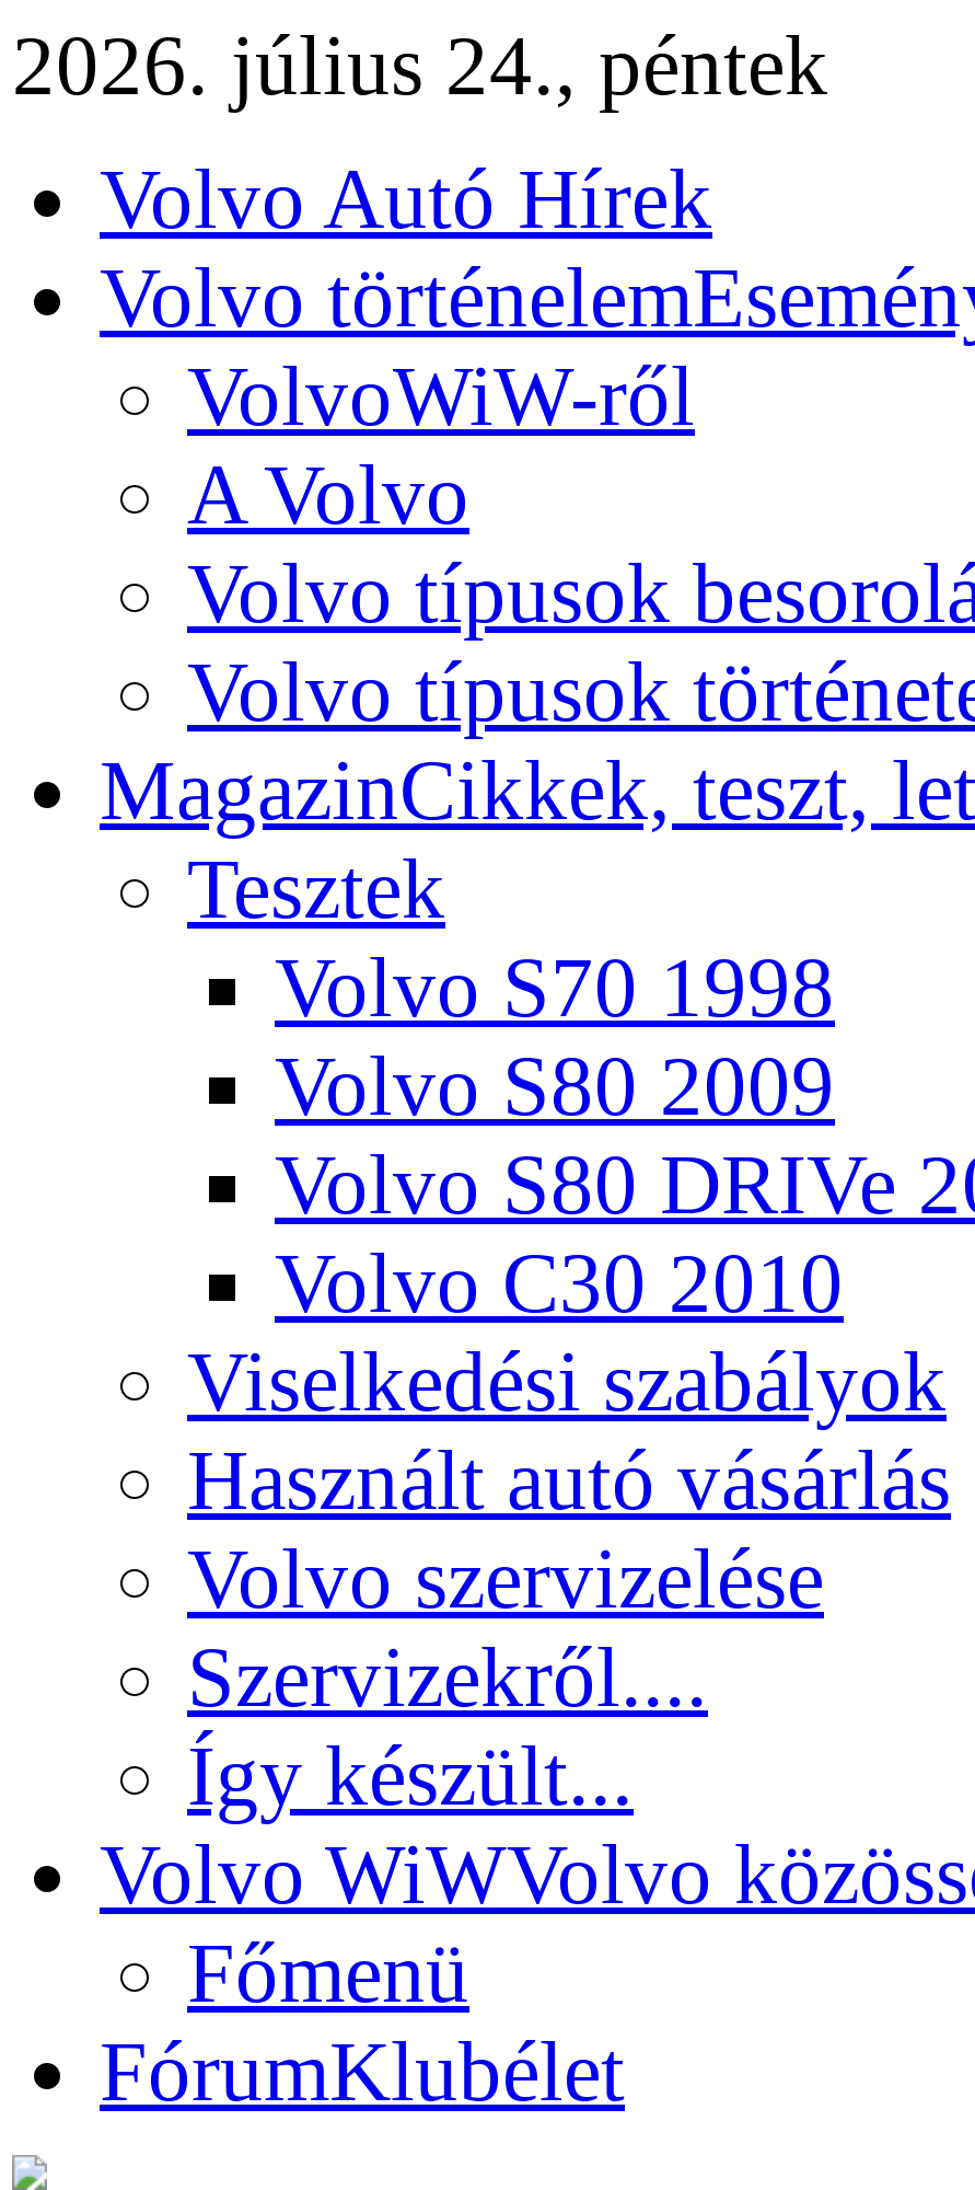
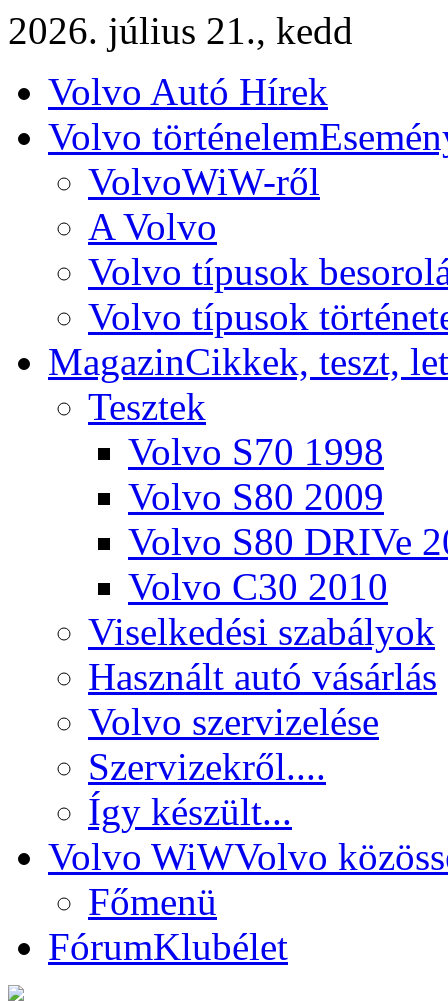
- 2026. július 24., péntek
+ 2026. július 21., kedd
